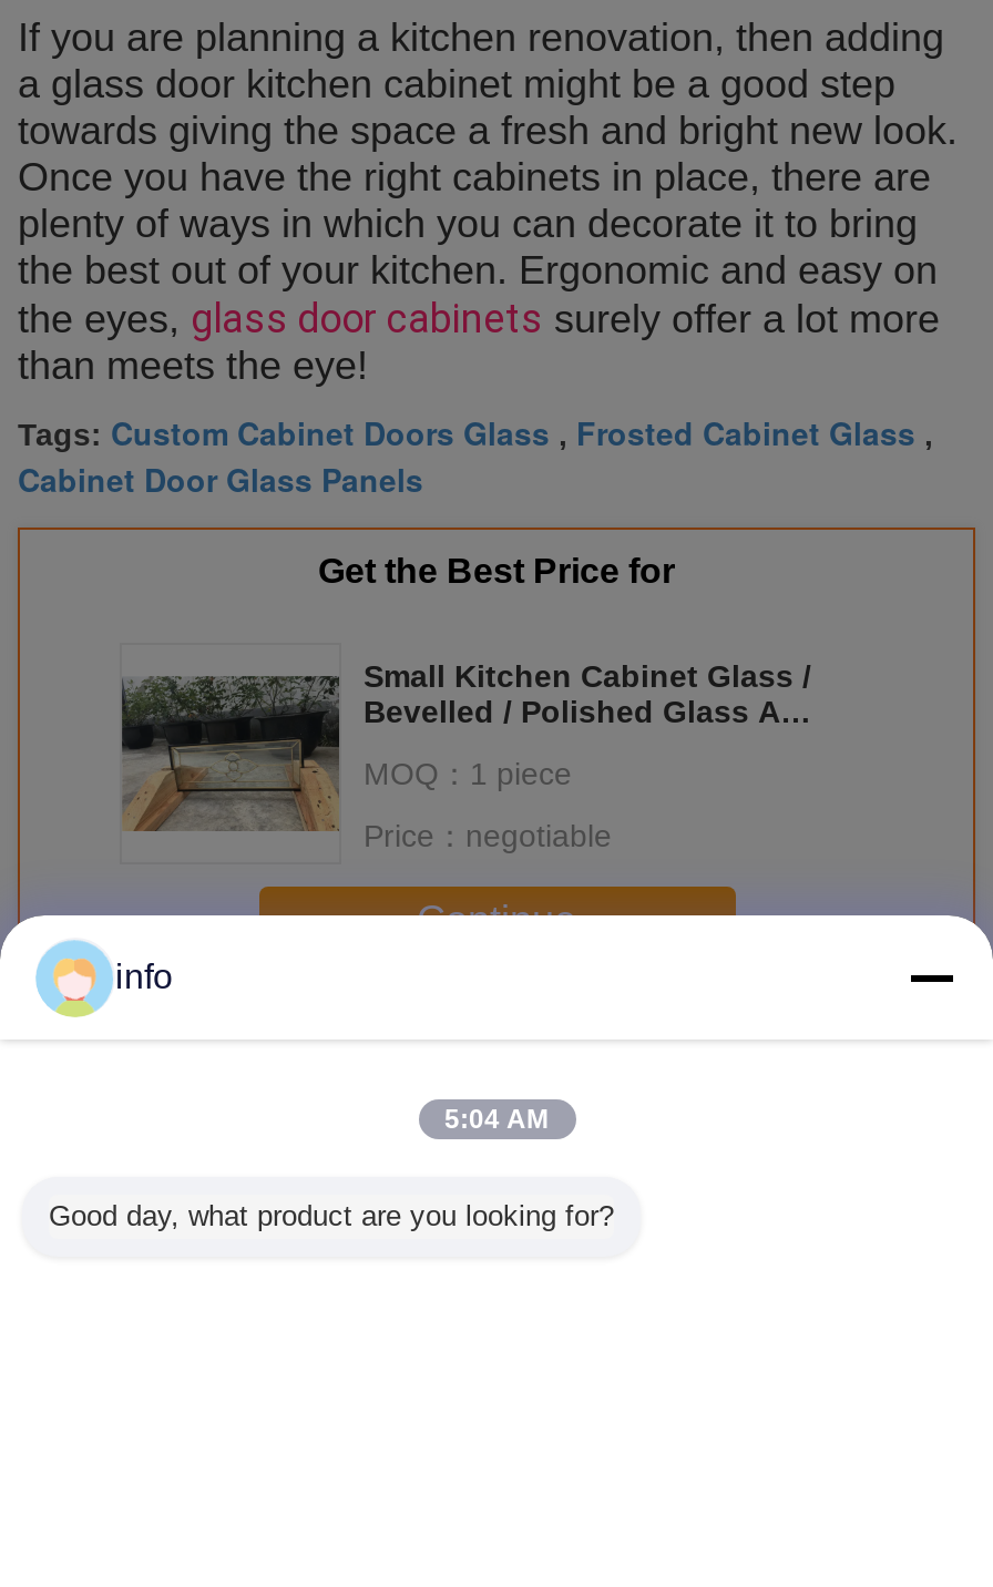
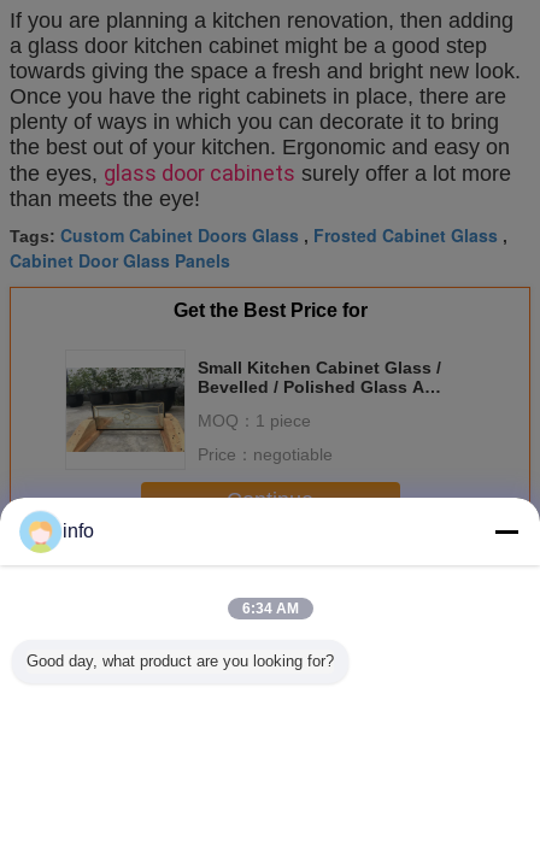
- 5:04 AM
+ 6:34 AM
